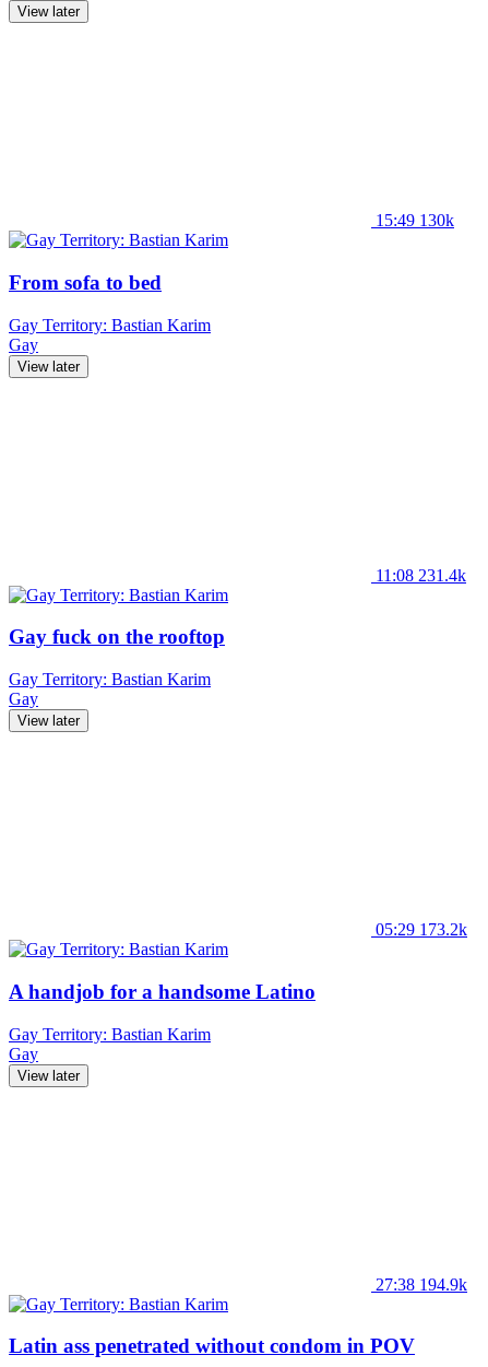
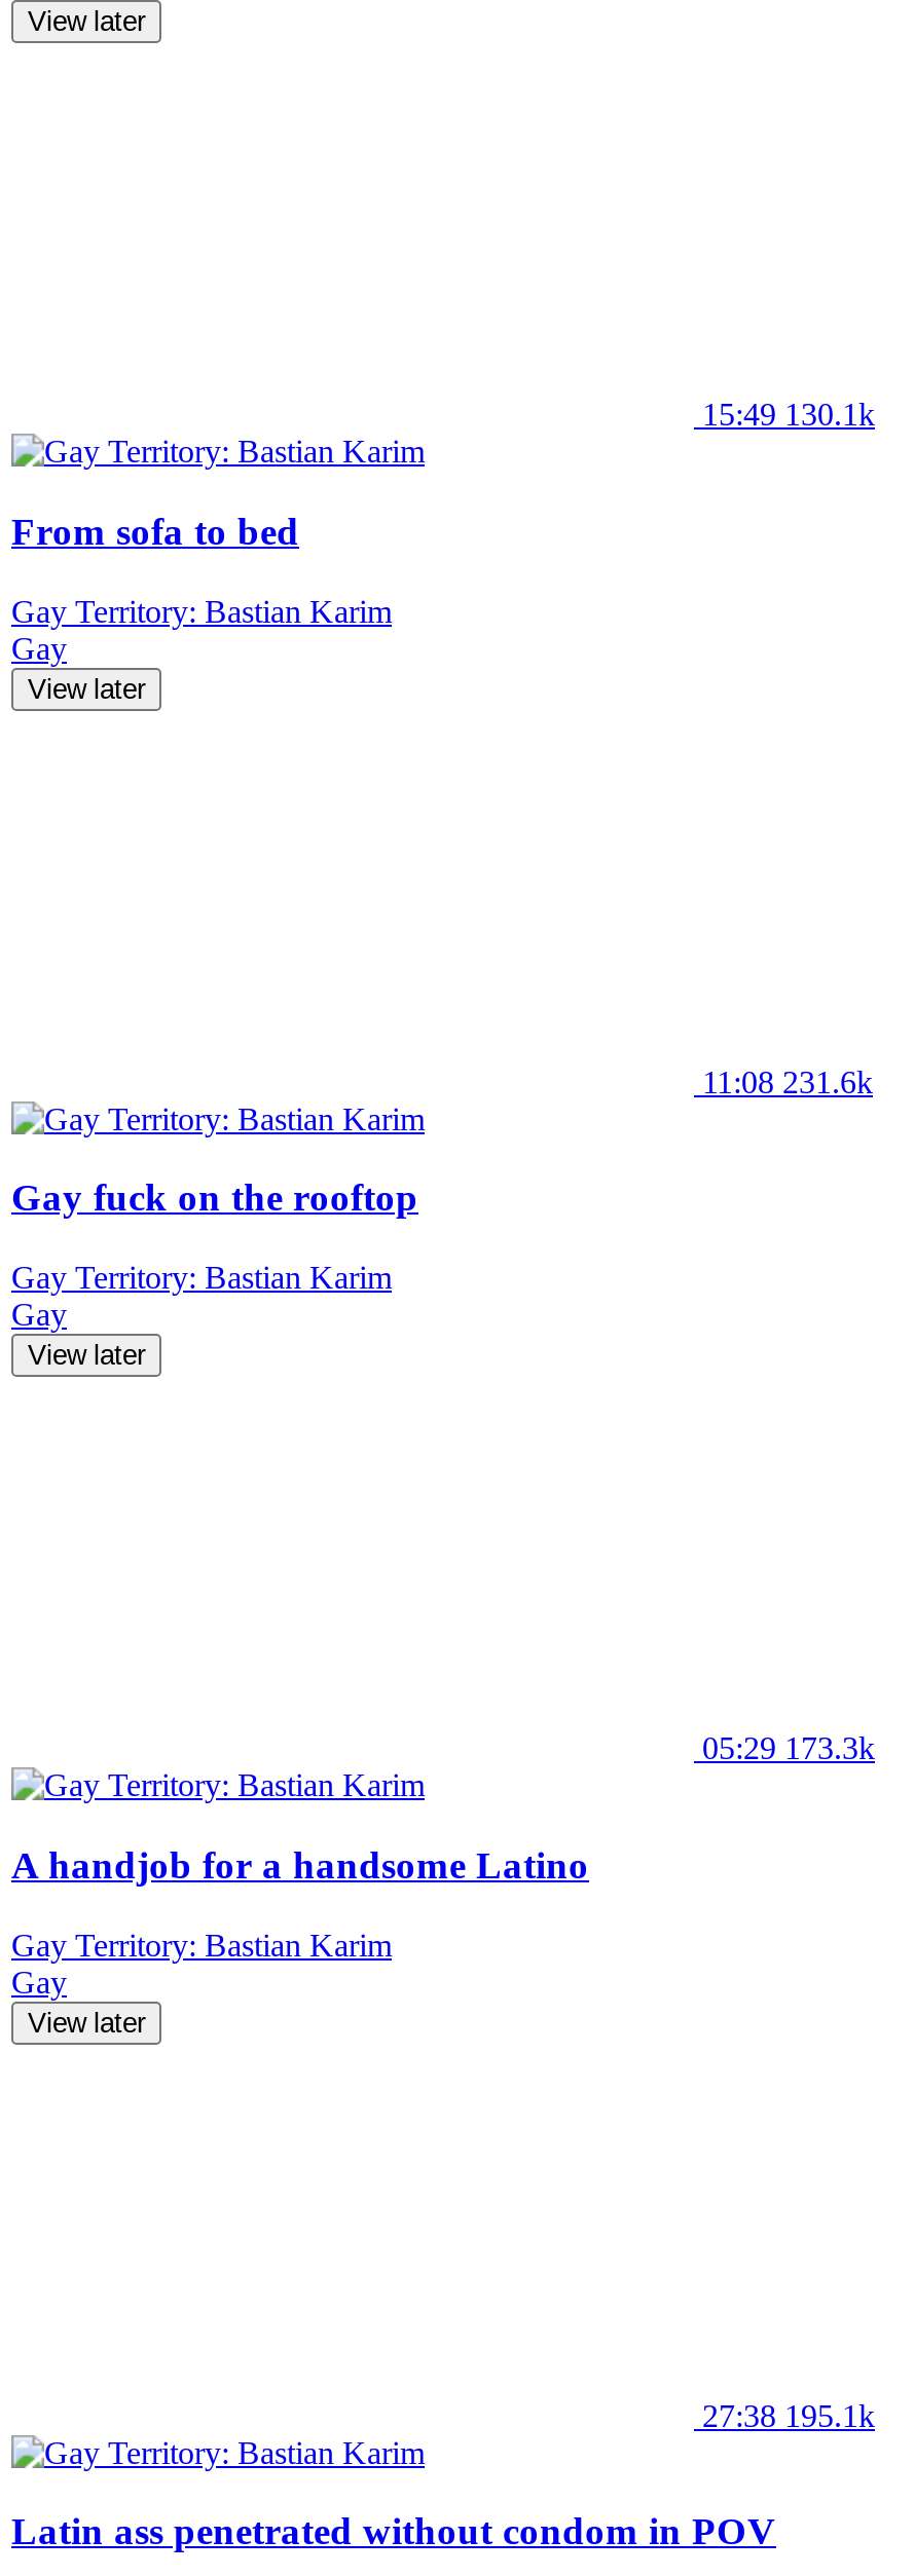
- 15:49 130k
+ 15:49 130.1k

- 11:08 231.4k
+ 11:08 231.6k

- 05:29 173.2k
+ 05:29 173.3k

- 27:38 194.9k
+ 27:38 195.1k
